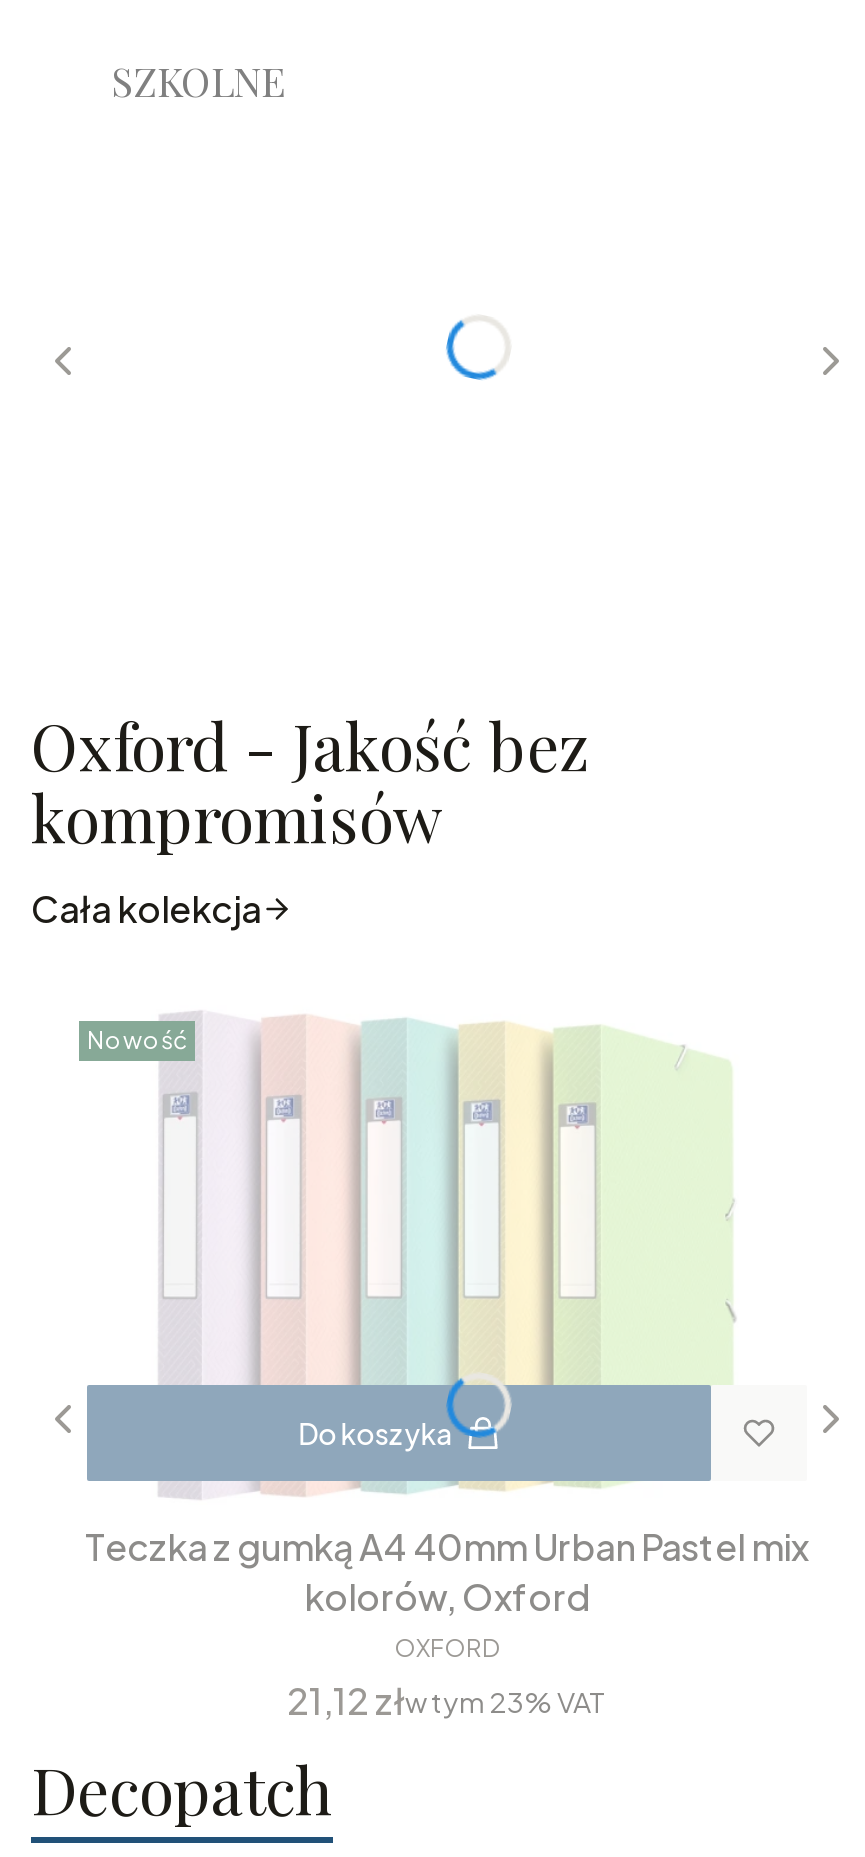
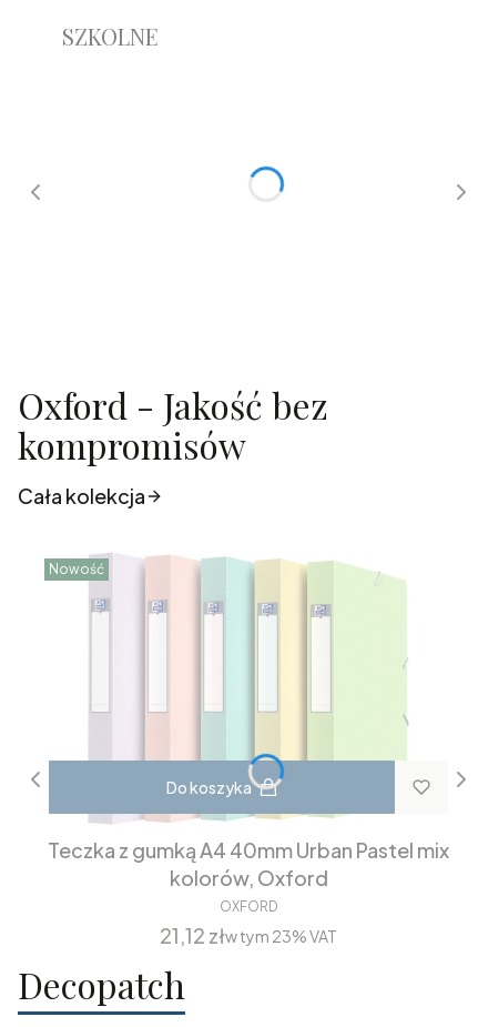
- [image]
+ [image]

- [image]
+ [image]
